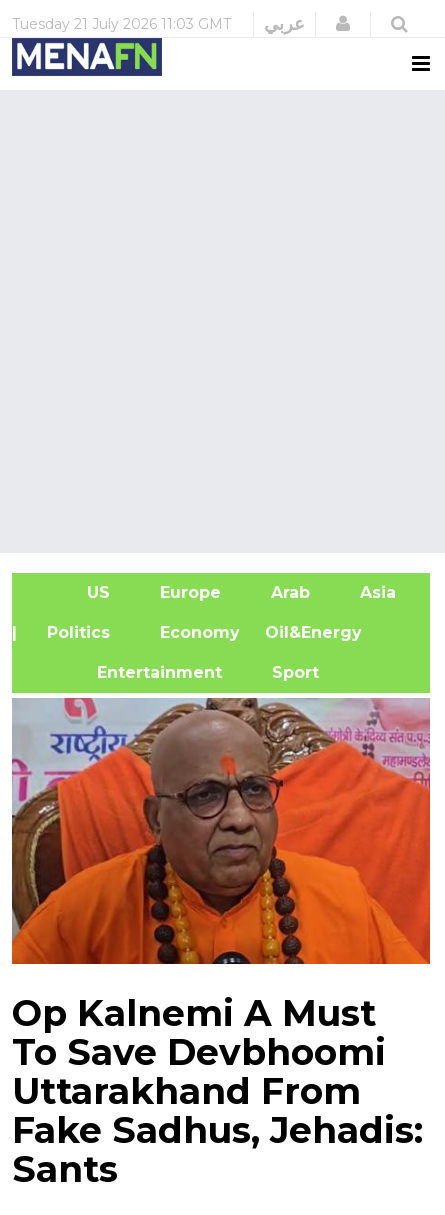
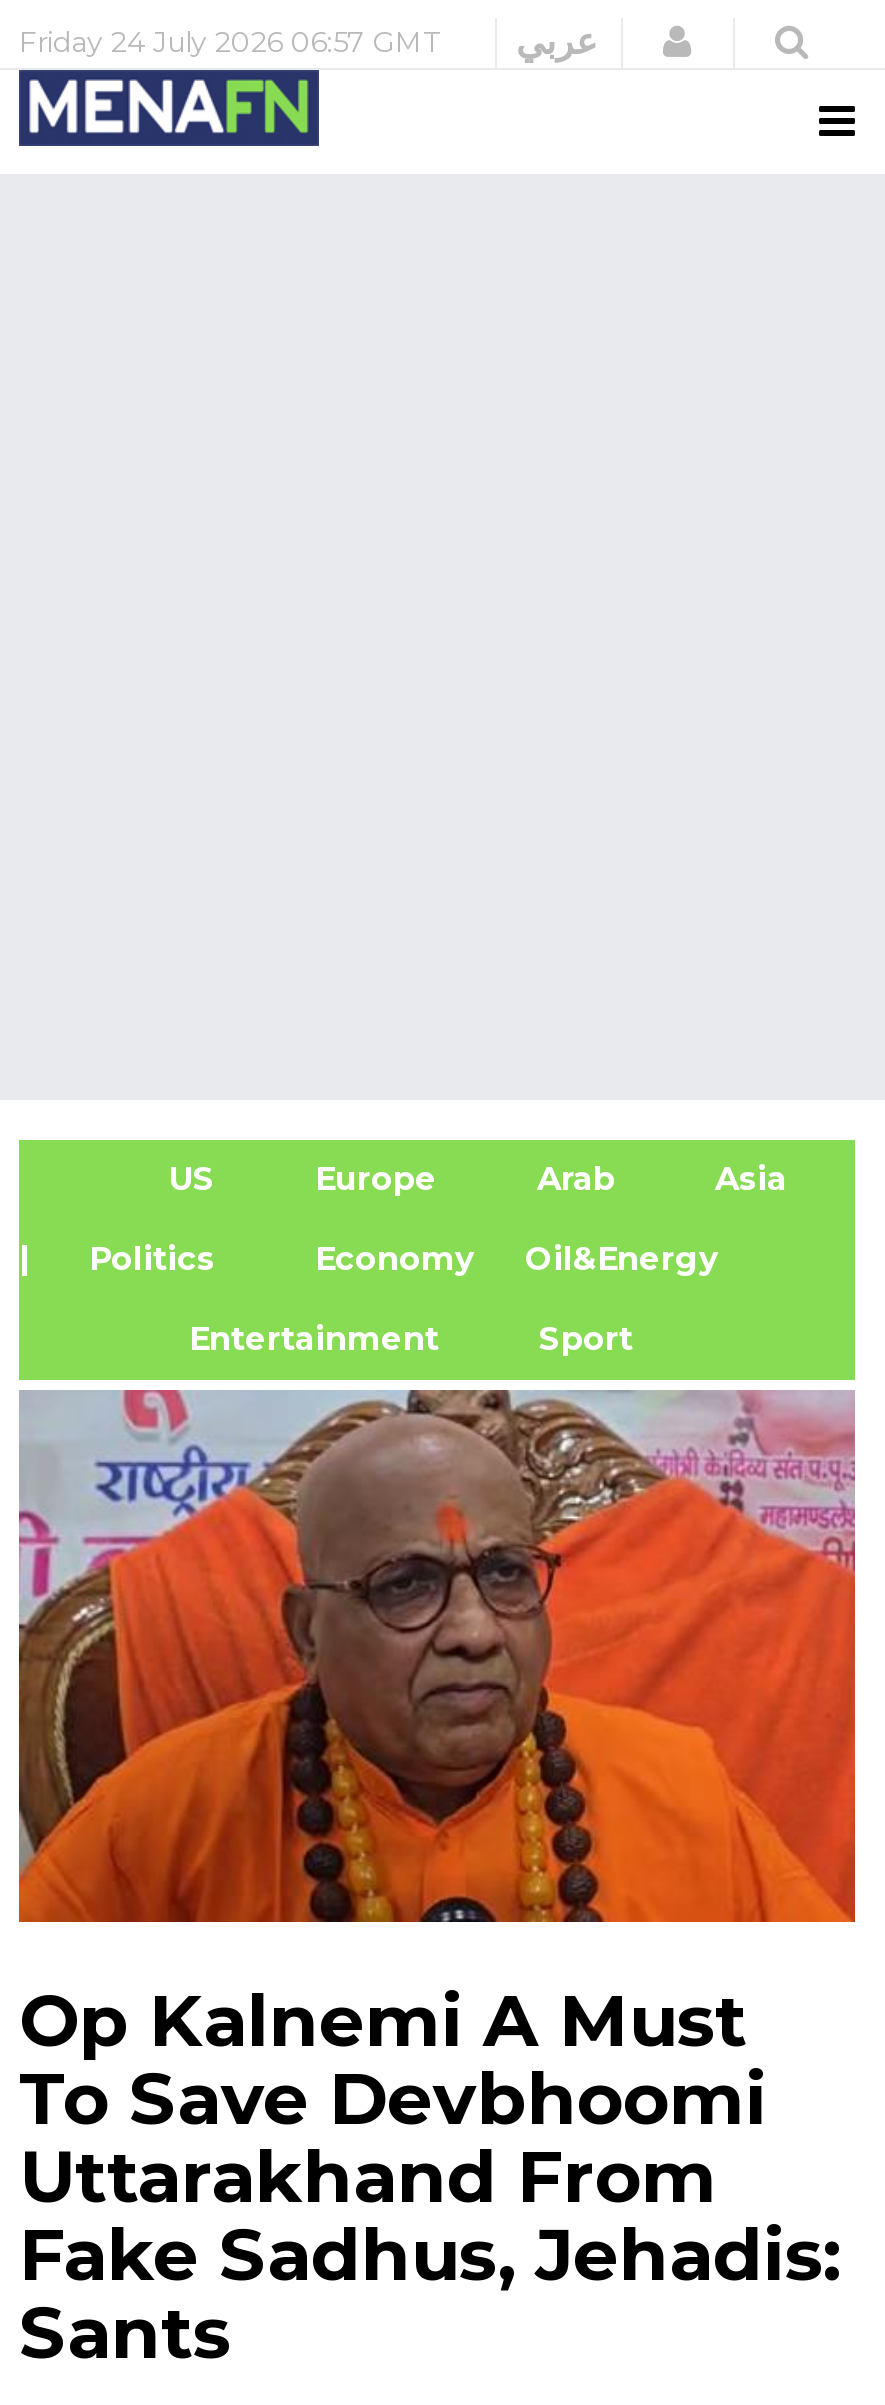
- Tuesday 21 July 2026 11:03 GMT
+ Friday 24 July 2026 06:57 GMT
